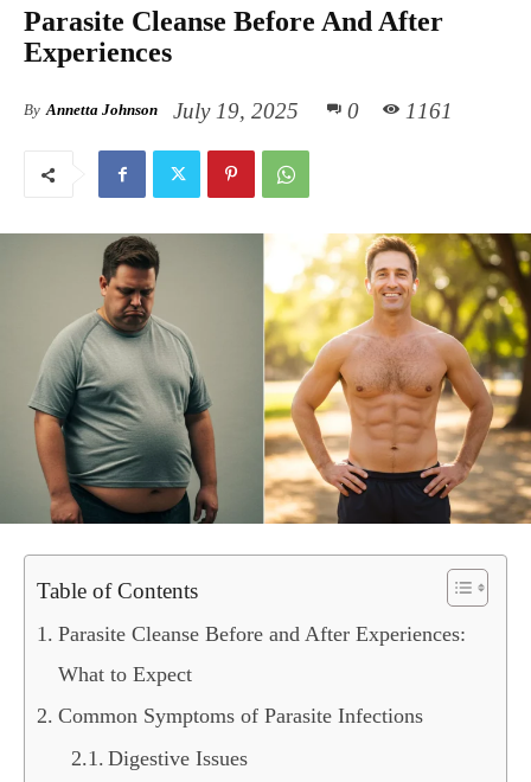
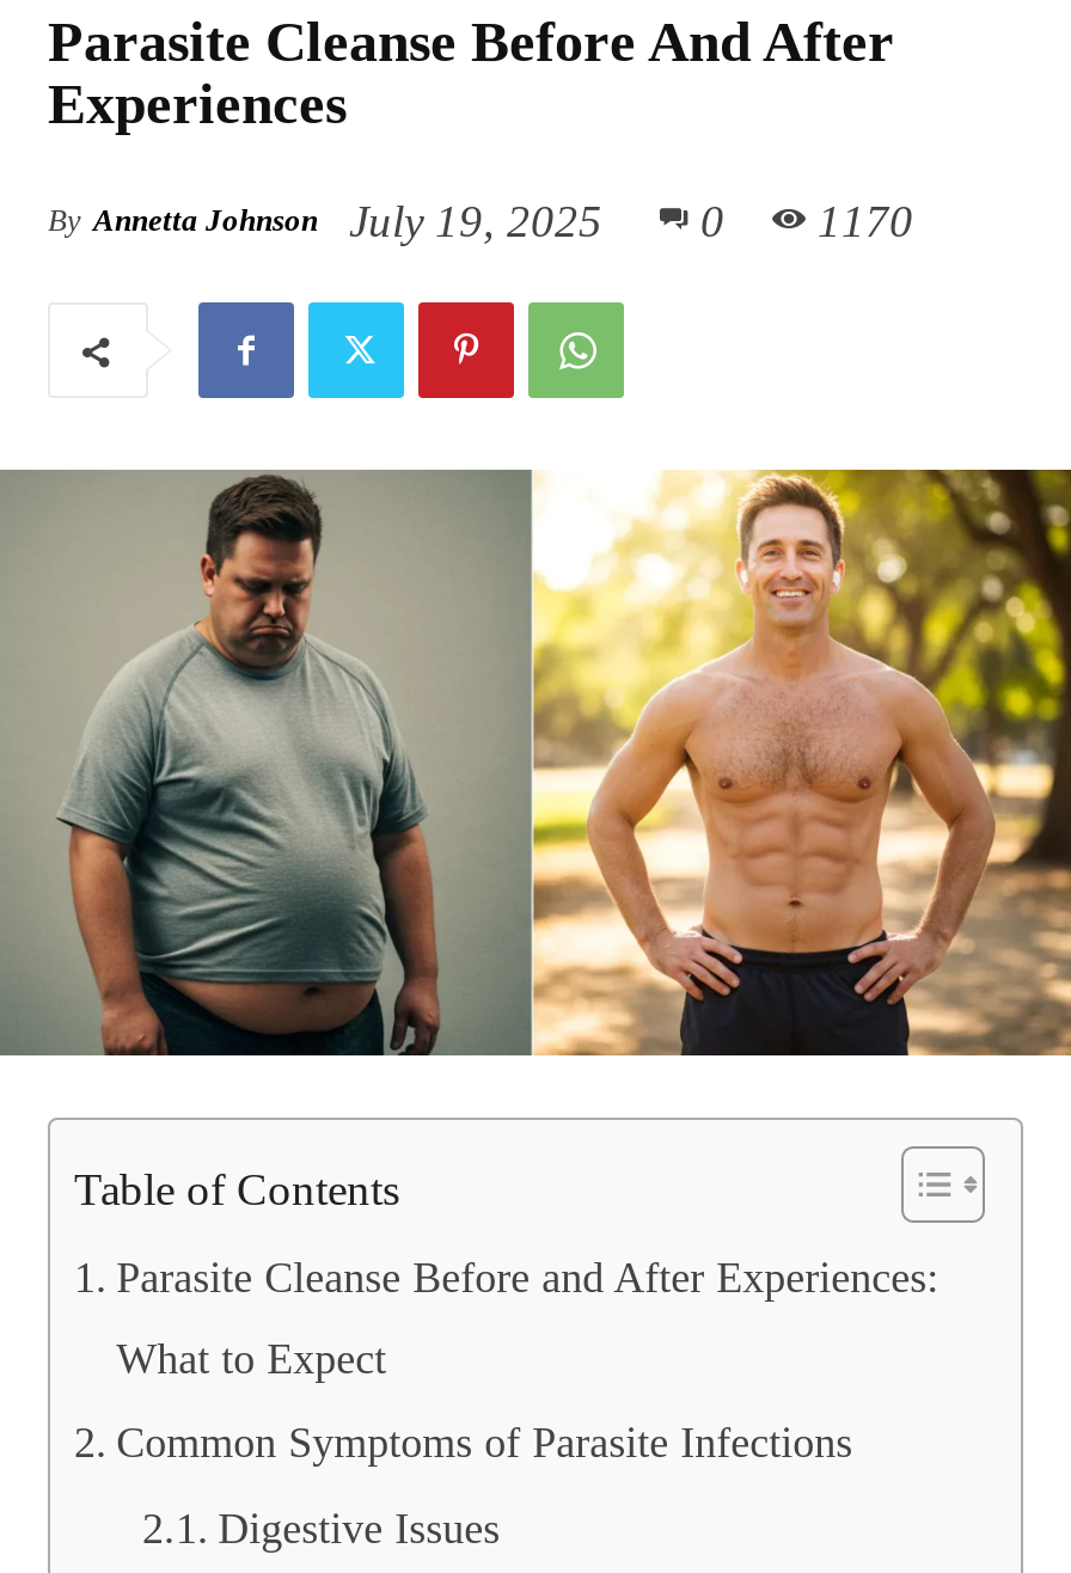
- By Annetta Johnson July 19, 2025 0 1161
+ By Annetta Johnson July 19, 2025 0 1170
